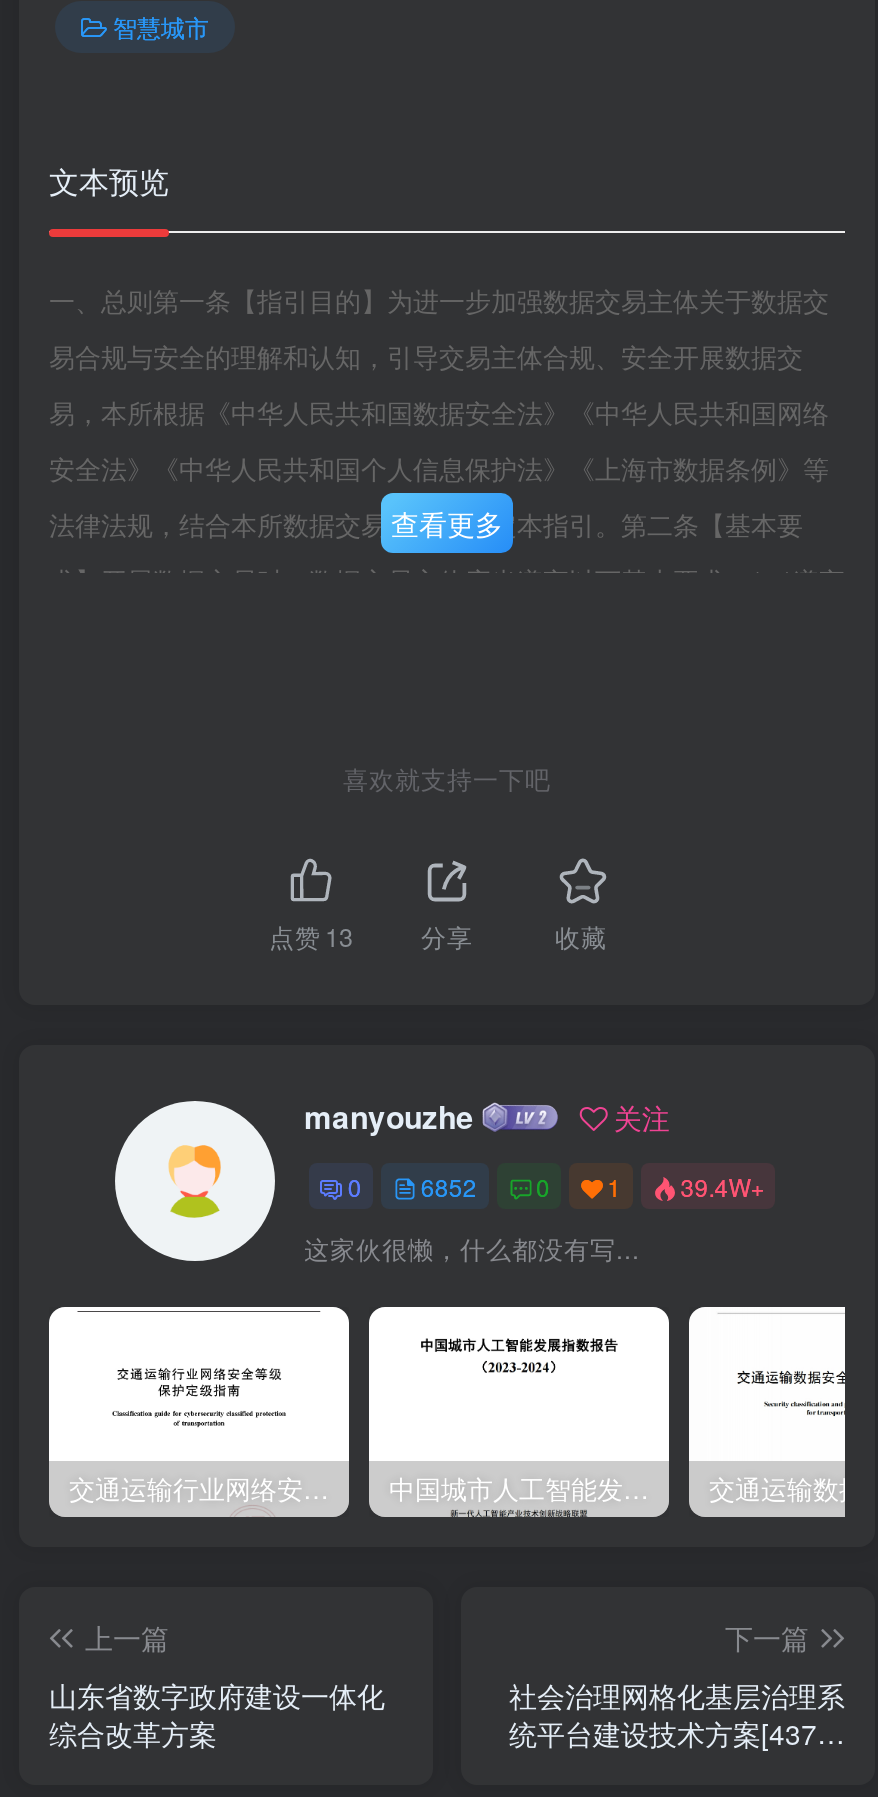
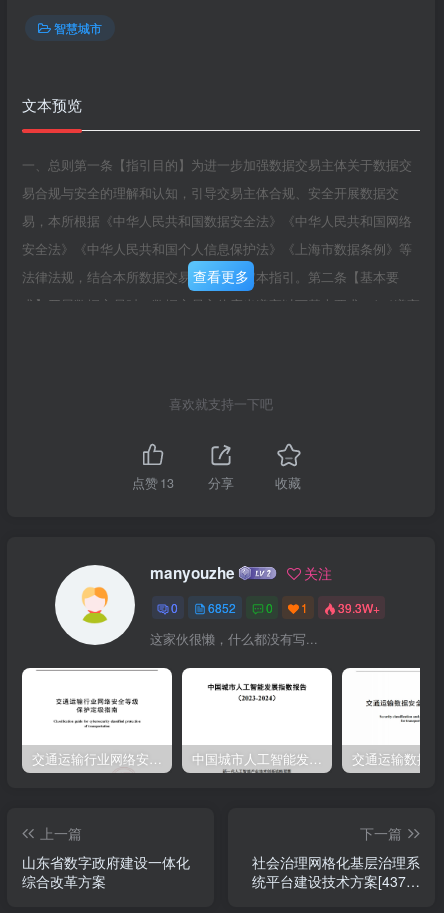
- 0 6852 0 1 39.4W+
+ 0 6852 0 1 39.3W+
